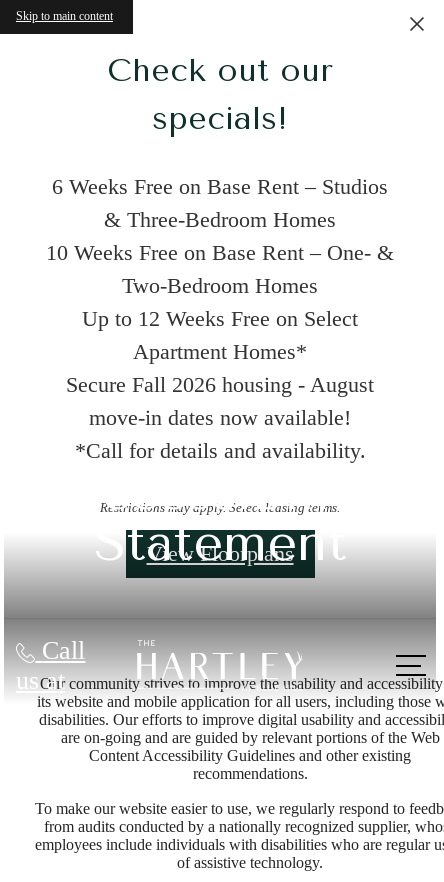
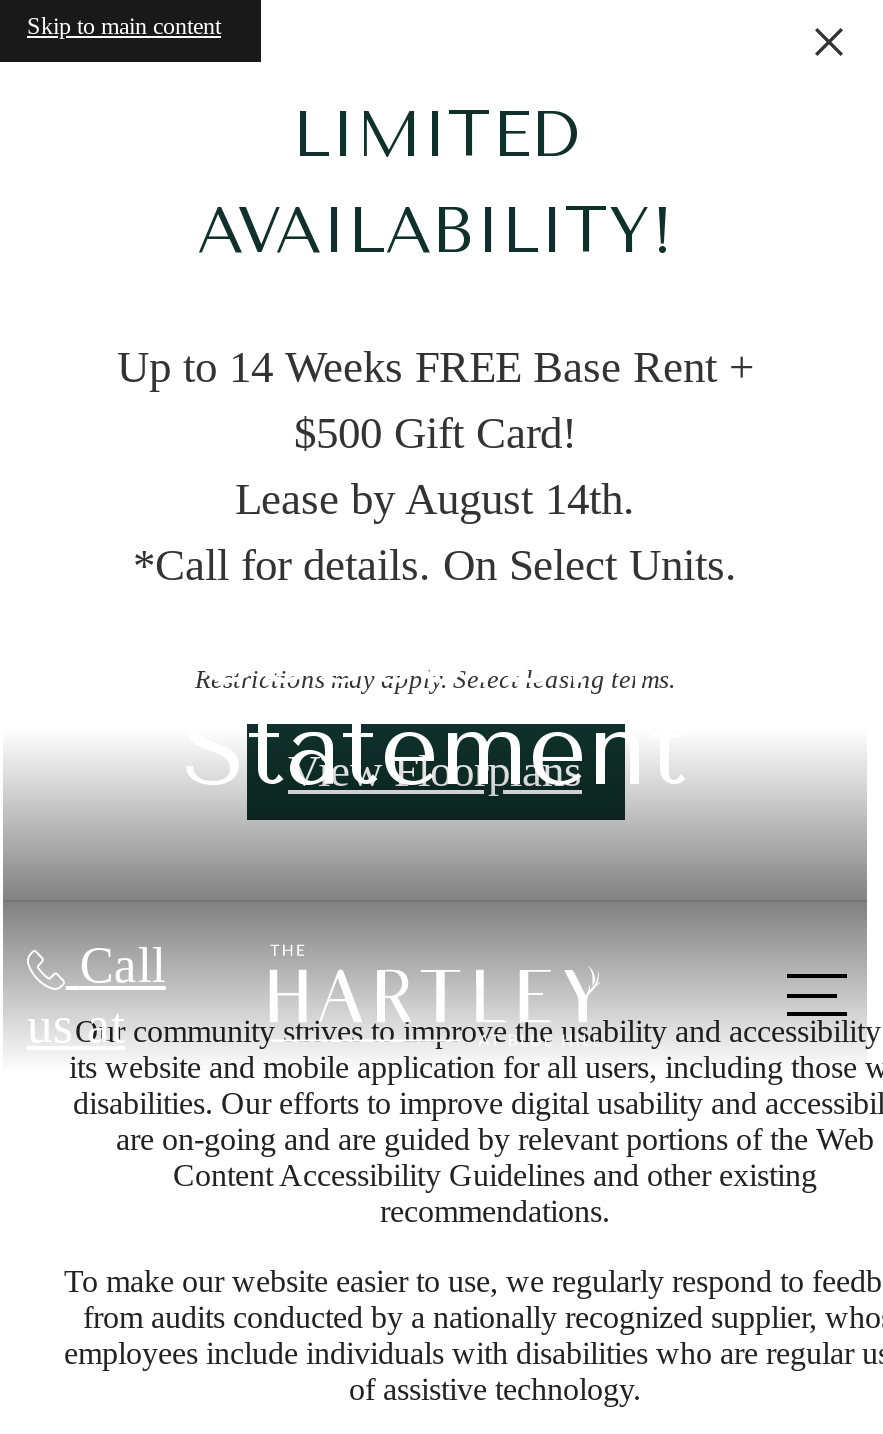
- Check out our
- specials!
+ LIMITED
+ AVAILABILITY!

- 6 Weeks Free on Base Rent – Studios
- & Three-Bedroom Homes
- 10 Weeks Free on Base Rent – One- &
- Two-Bedroom Homes
- Up to 12 Weeks Free on Select
- Apartment Homes*
- Secure Fall 2026 housing - August
- move-in dates now available!
- *Call for details and availability.
+ Up to 14 Weeks FREE Base Rent +
+ $500 Gift Card!
+ Lease by August 14th.
+ *Call for details. On Select Units.
